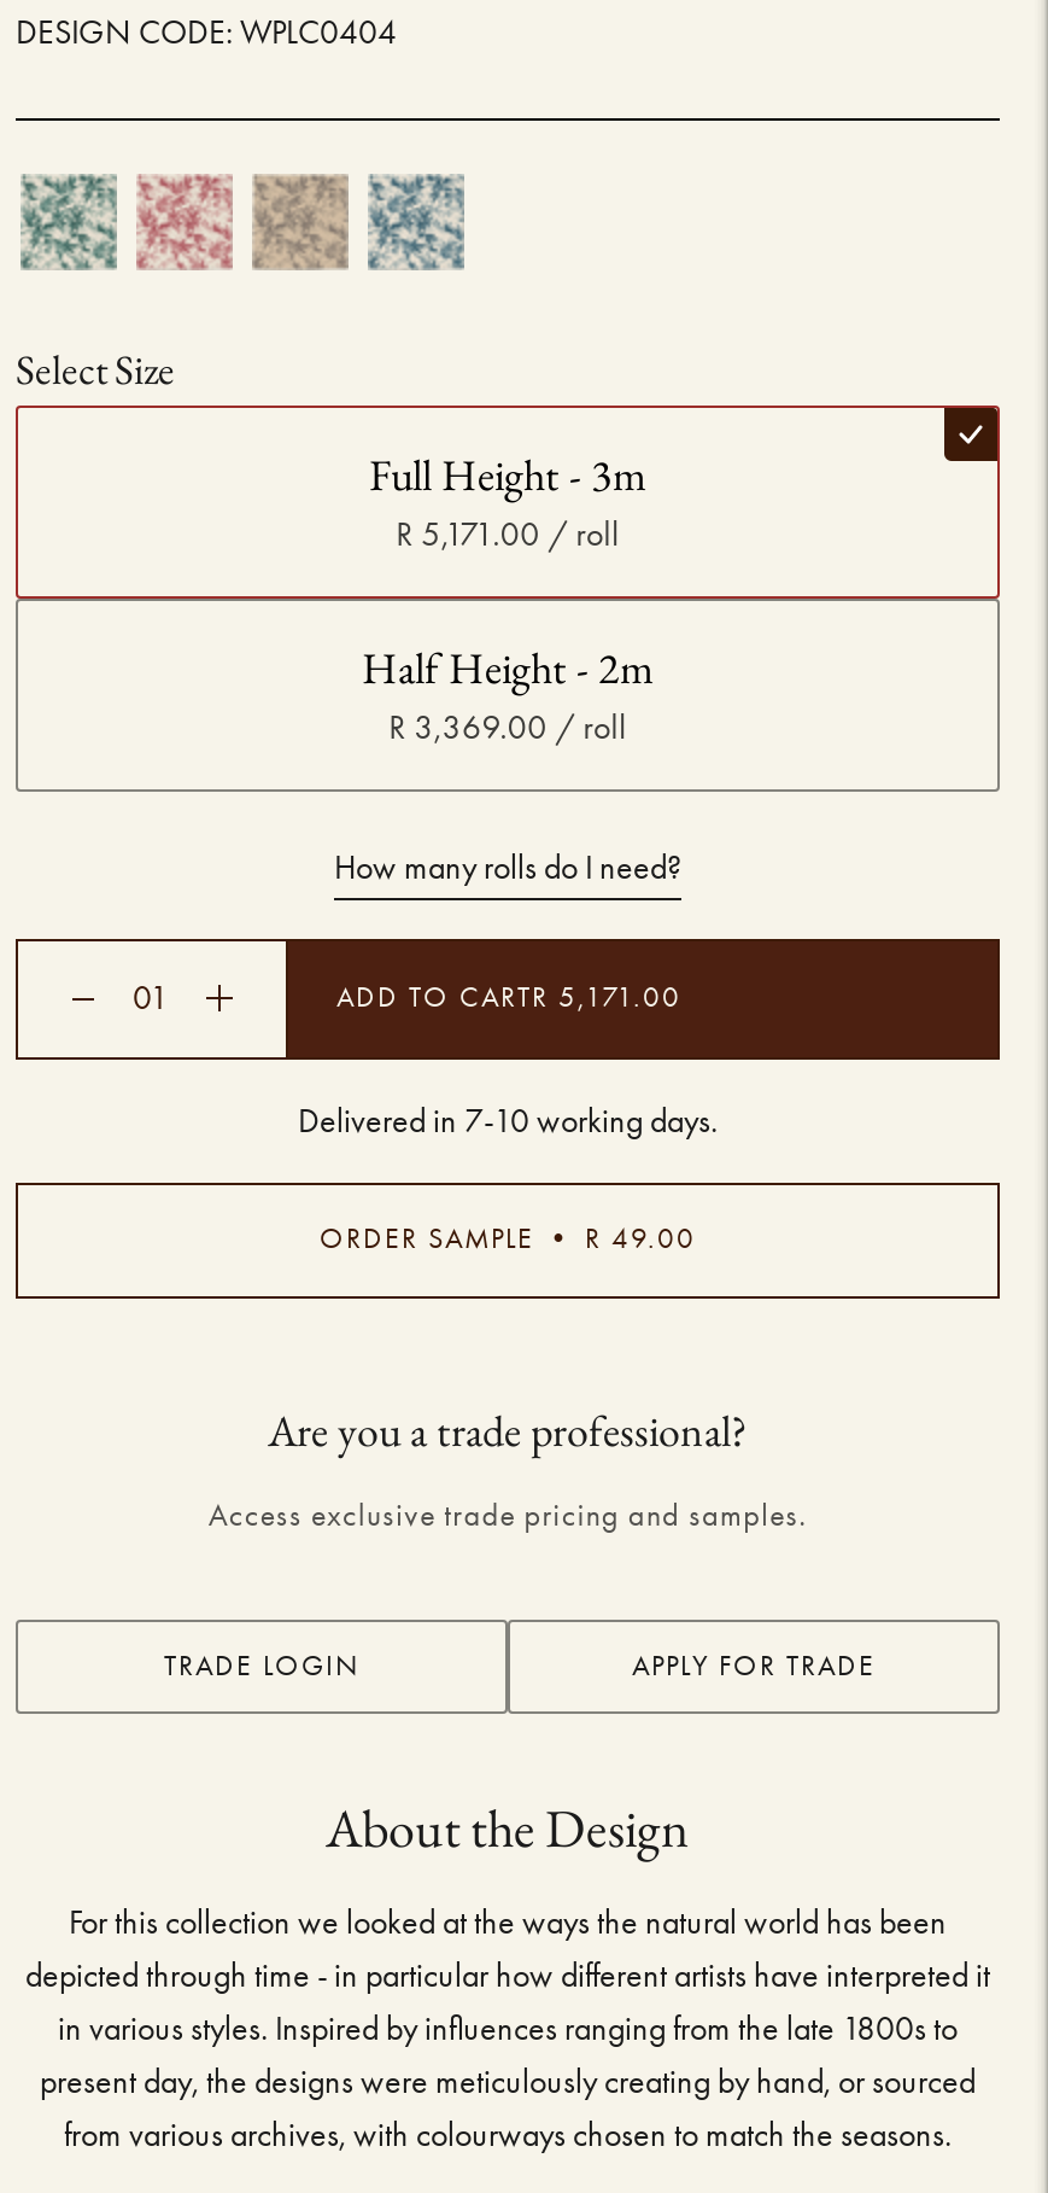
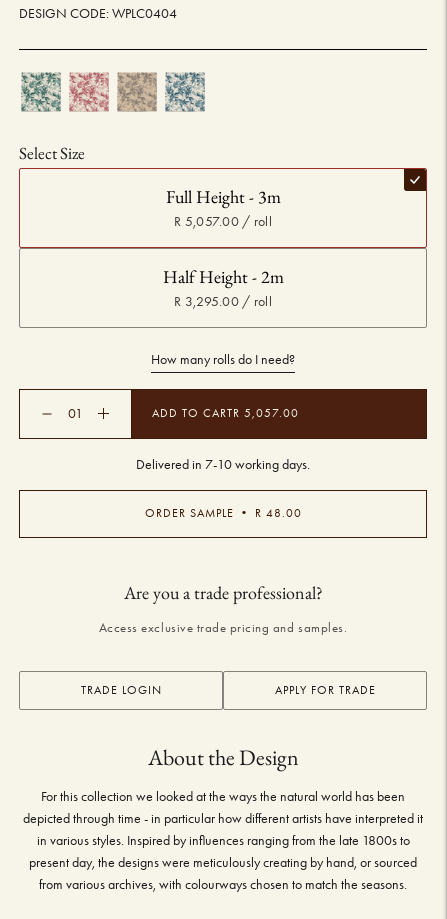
- R 5,171.00 / roll
+ R 5,057.00 / roll

- R 3,369.00 / roll
+ R 3,295.00 / roll

- ADD TO CARTR 5,171.00
+ ADD TO CARTR 5,057.00

- ORDER SAMPLE • R 49.00
+ ORDER SAMPLE • R 48.00
